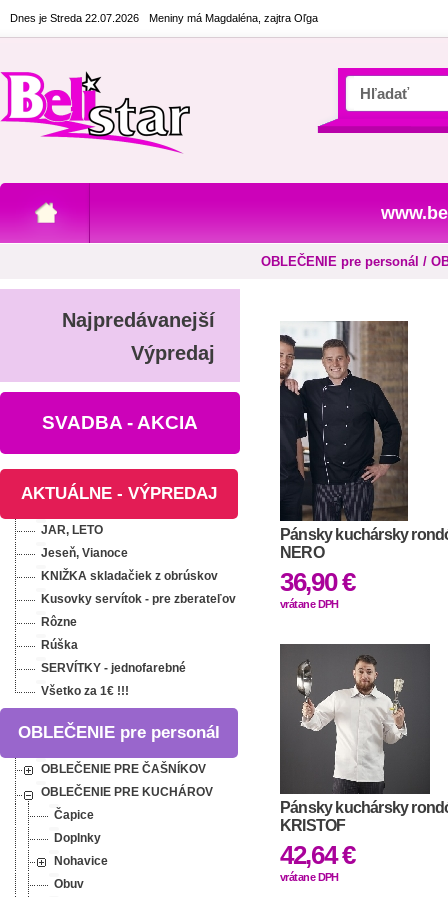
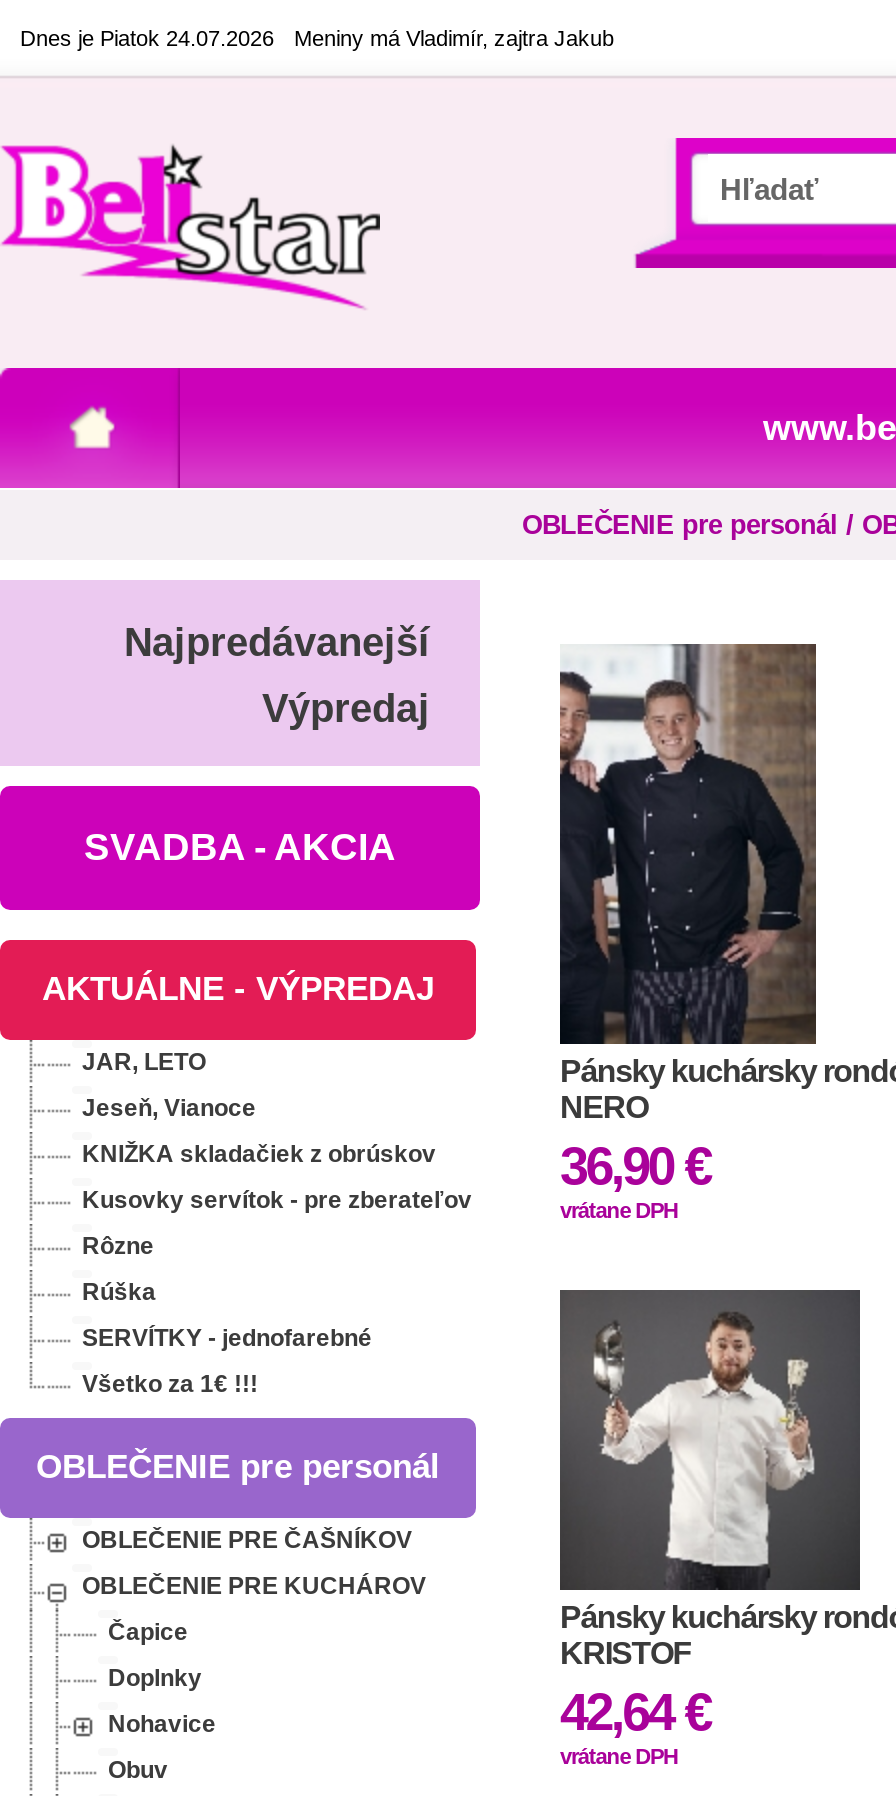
- Dnes je Streda 22.07.2026
+ Dnes je Piatok 24.07.2026

- Meniny má Magdaléna, zajtra Oľga
+ Meniny má Vladimír, zajtra Jakub
